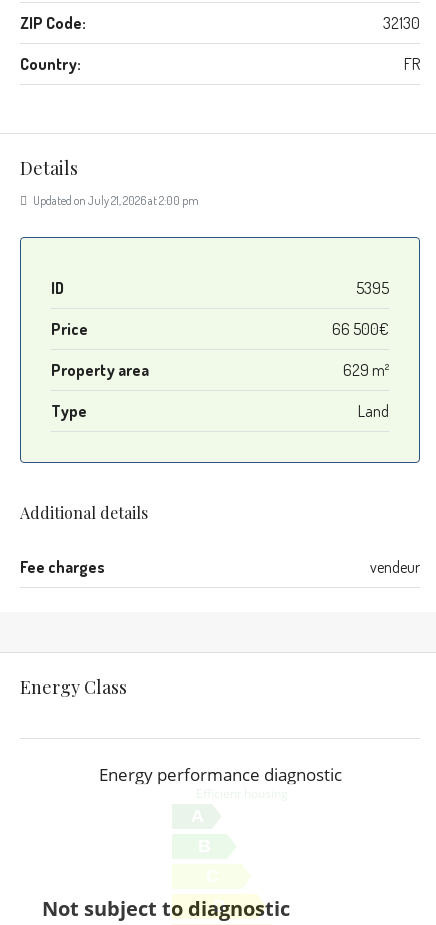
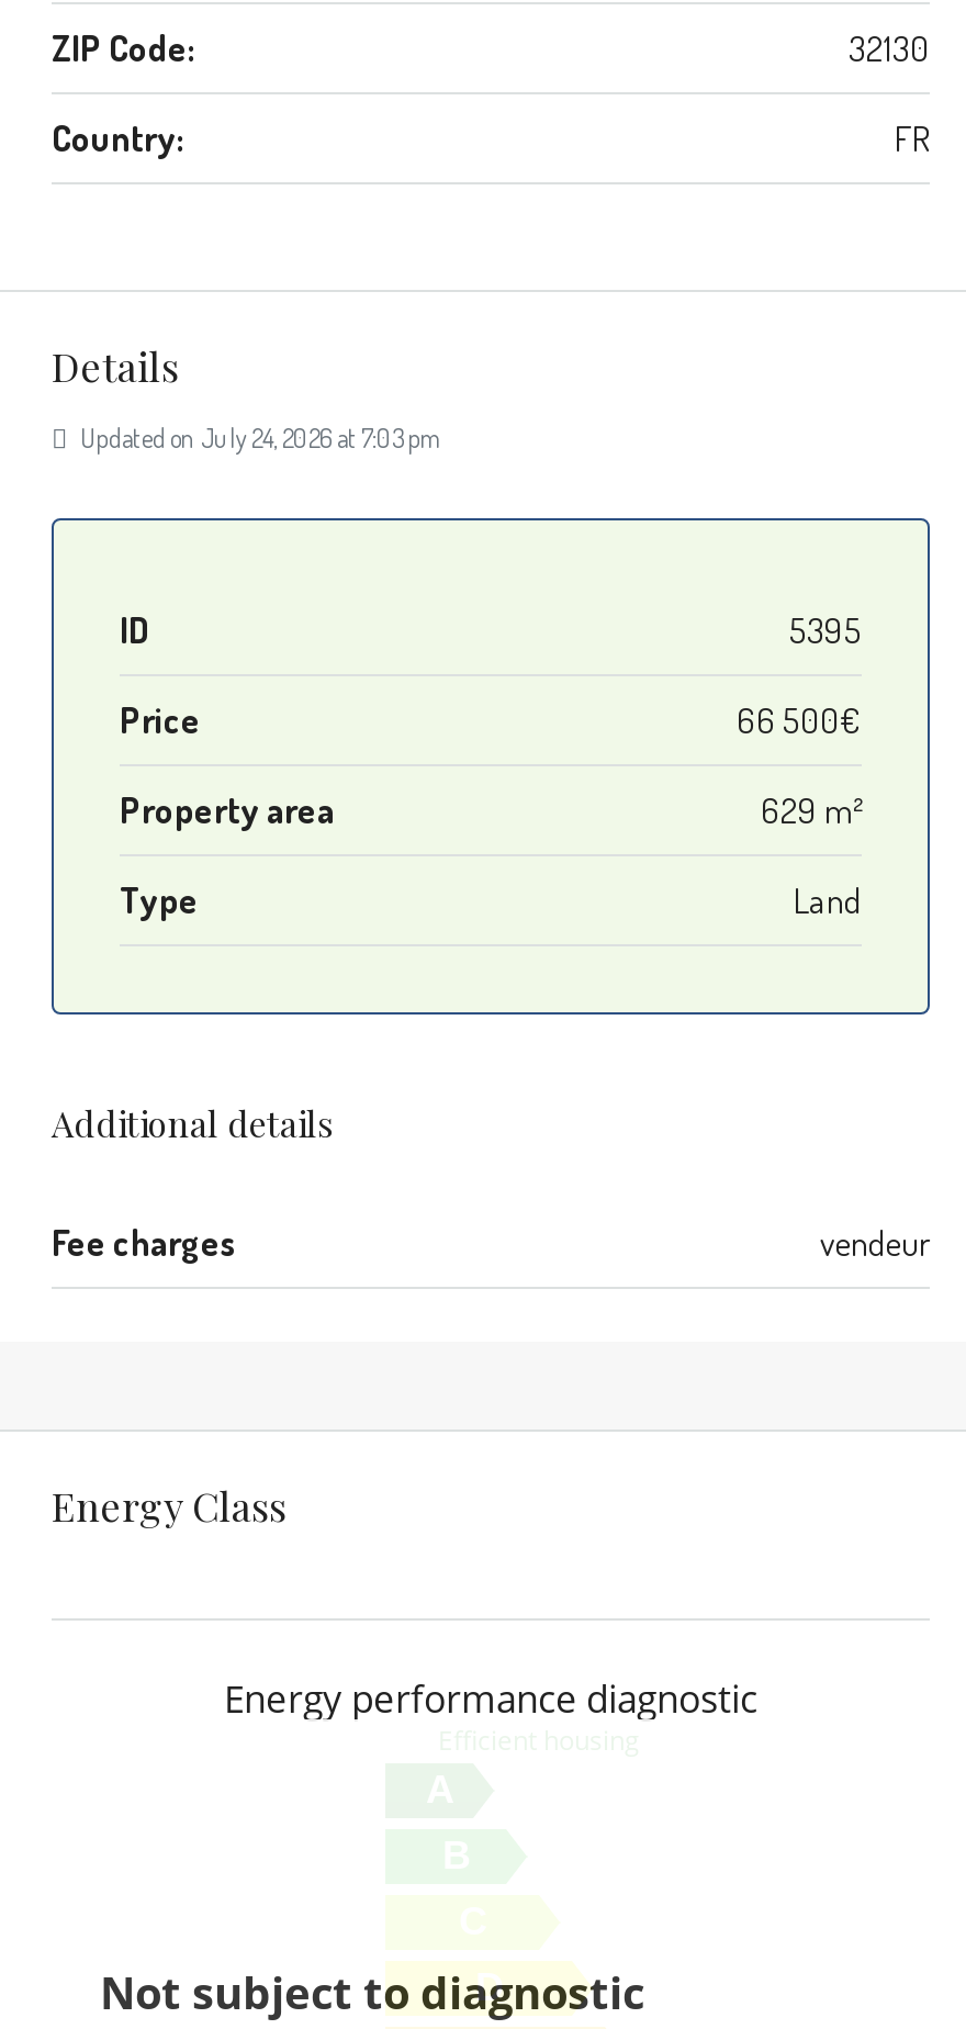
- Updated on July 21, 2026 at 2:00 pm
+ Updated on July 24, 2026 at 7:03 pm
